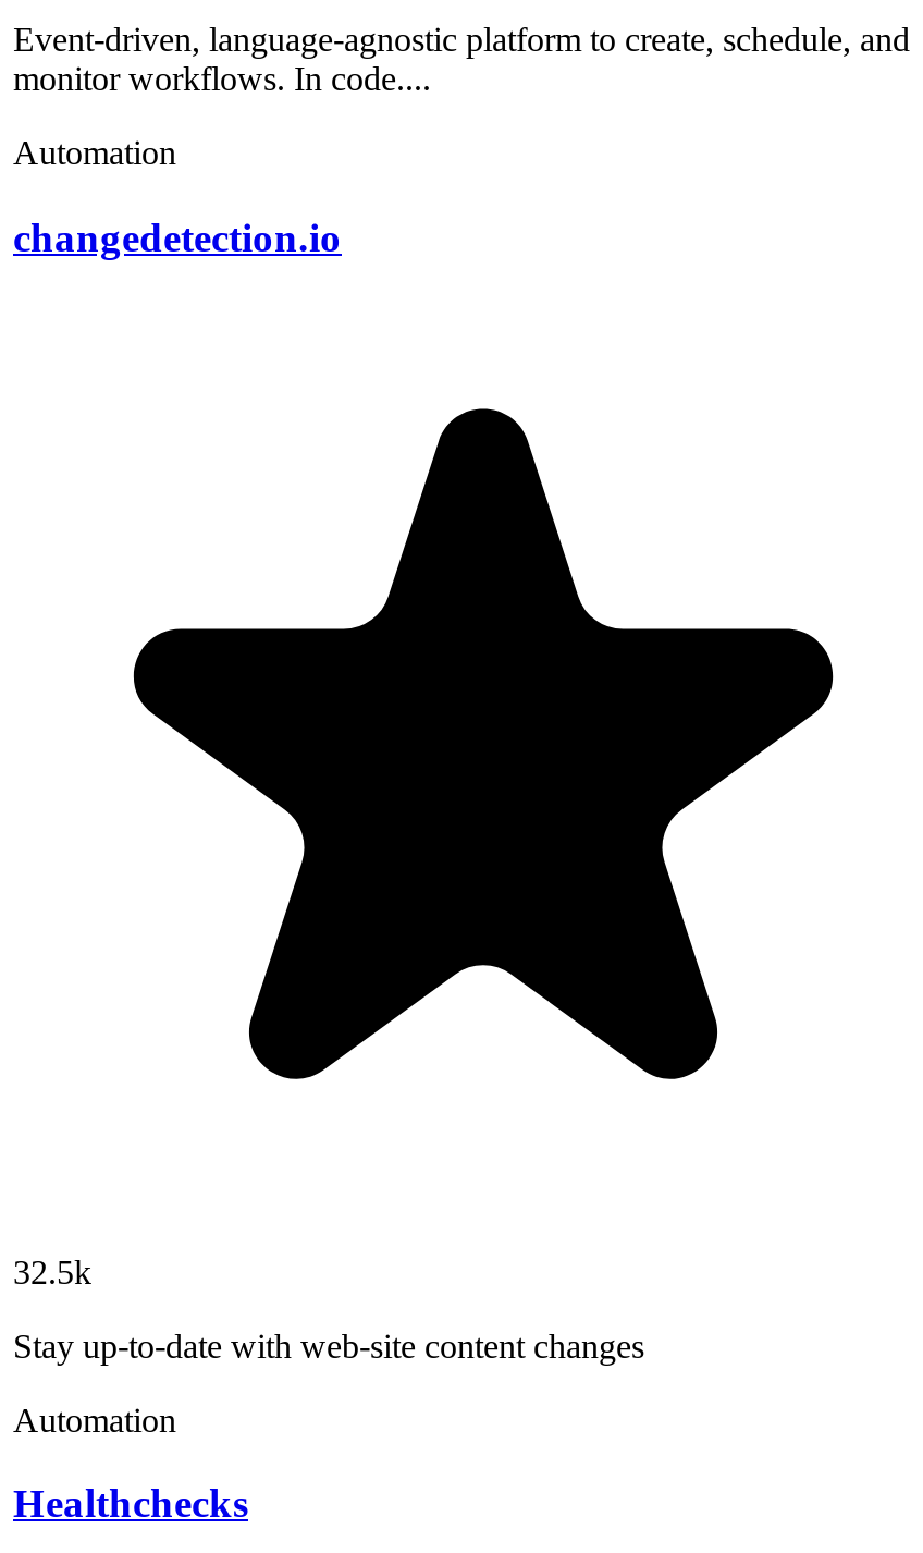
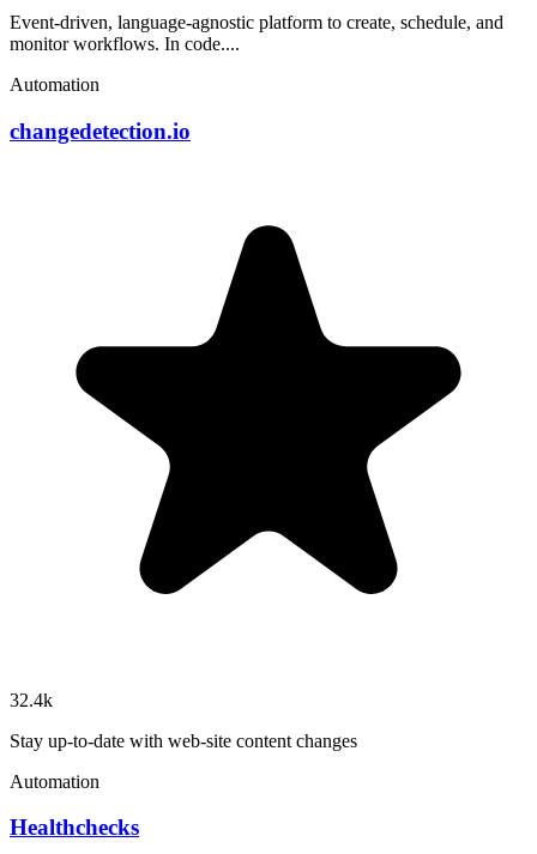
- 32.5k
+ 32.4k
